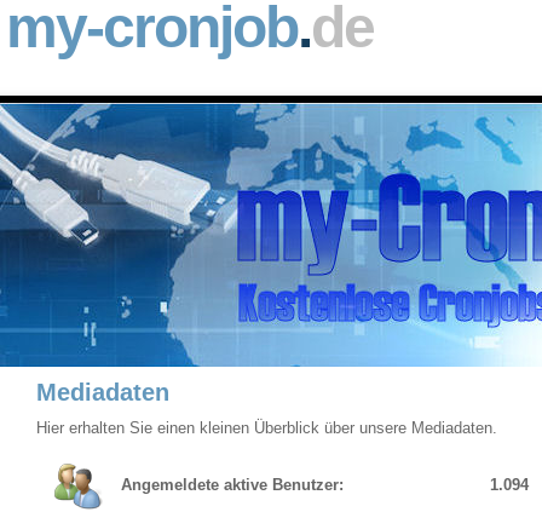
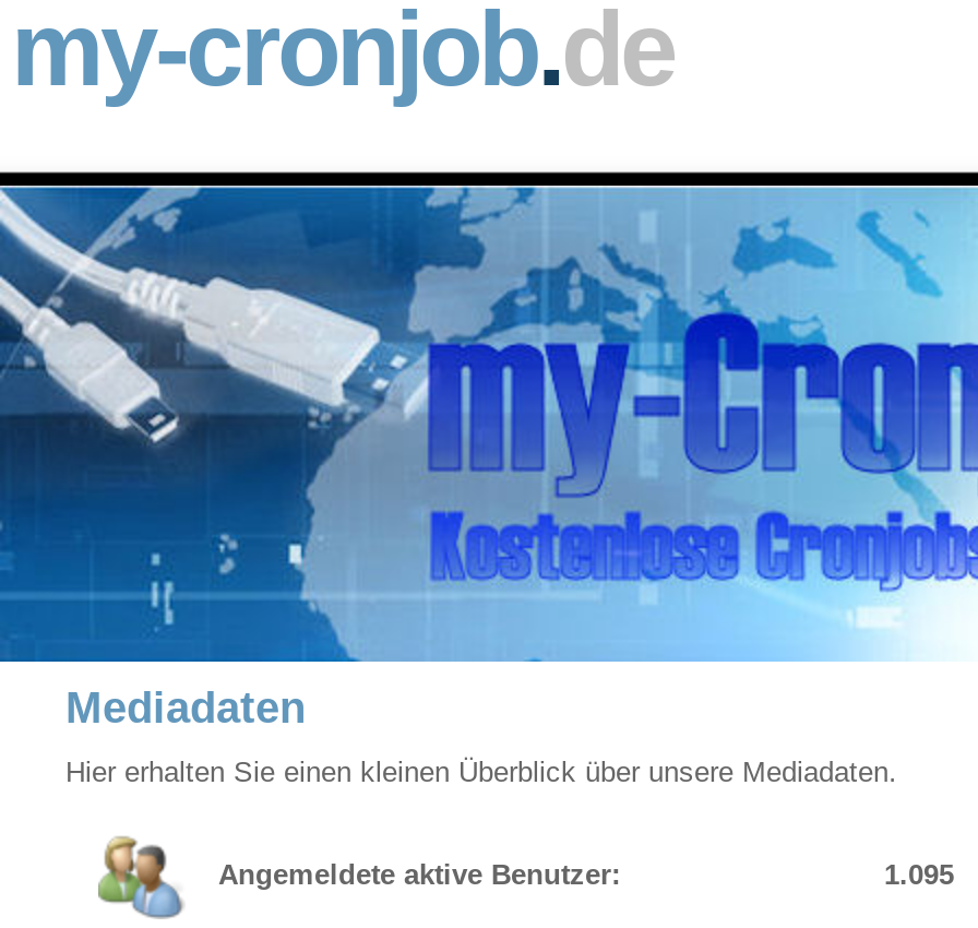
- 1.094
+ 1.095
